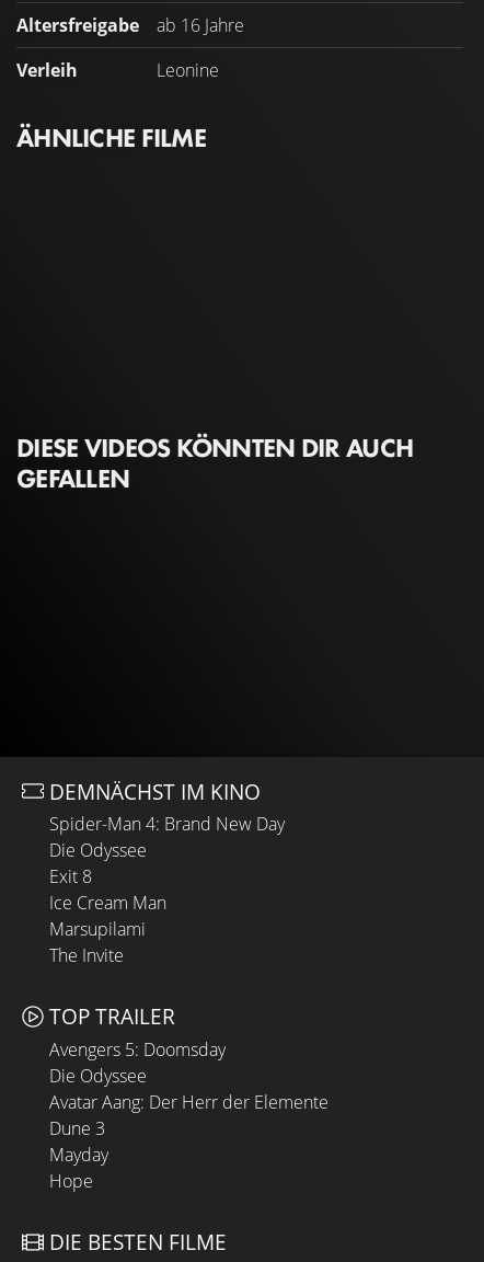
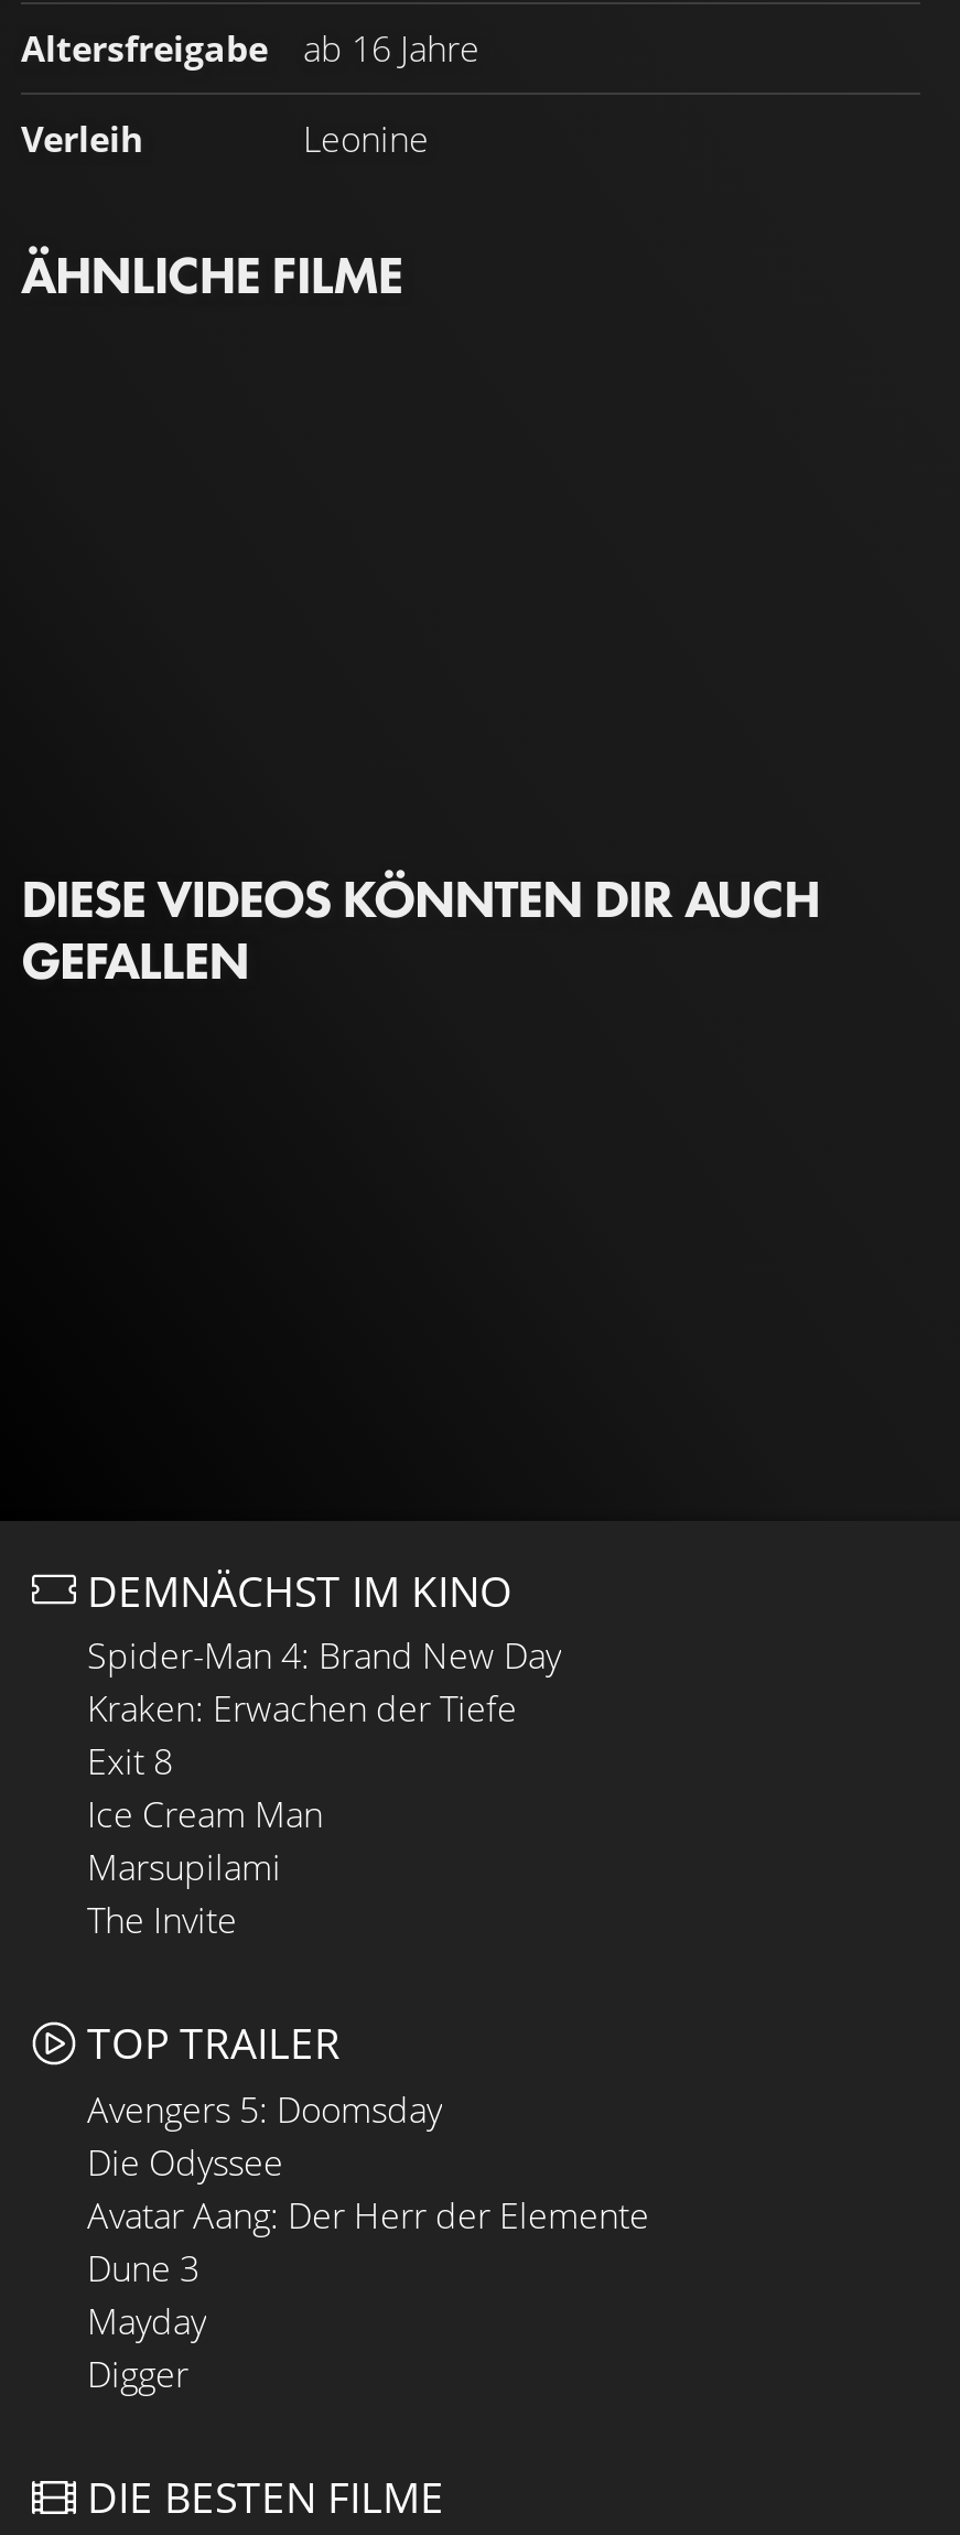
- Die Odyssee
+ Kraken: Erwachen der Tiefe

- Hope
+ Digger
